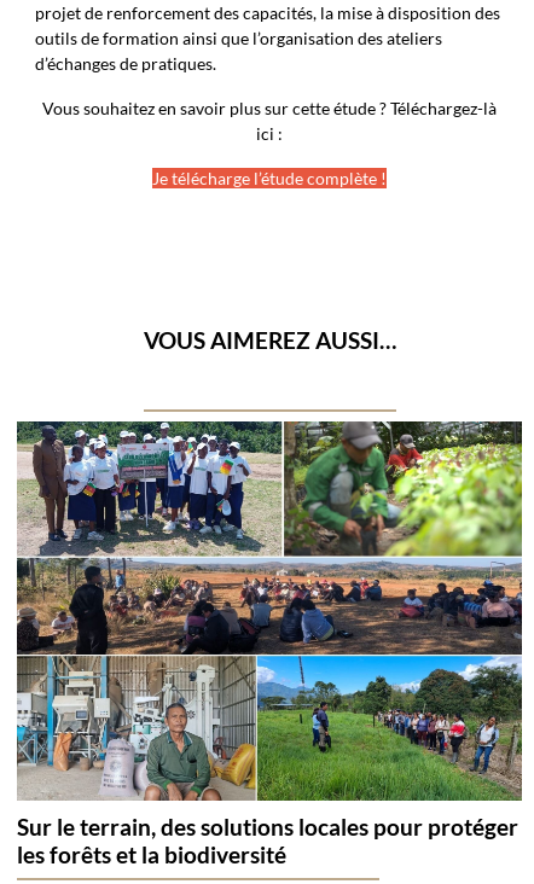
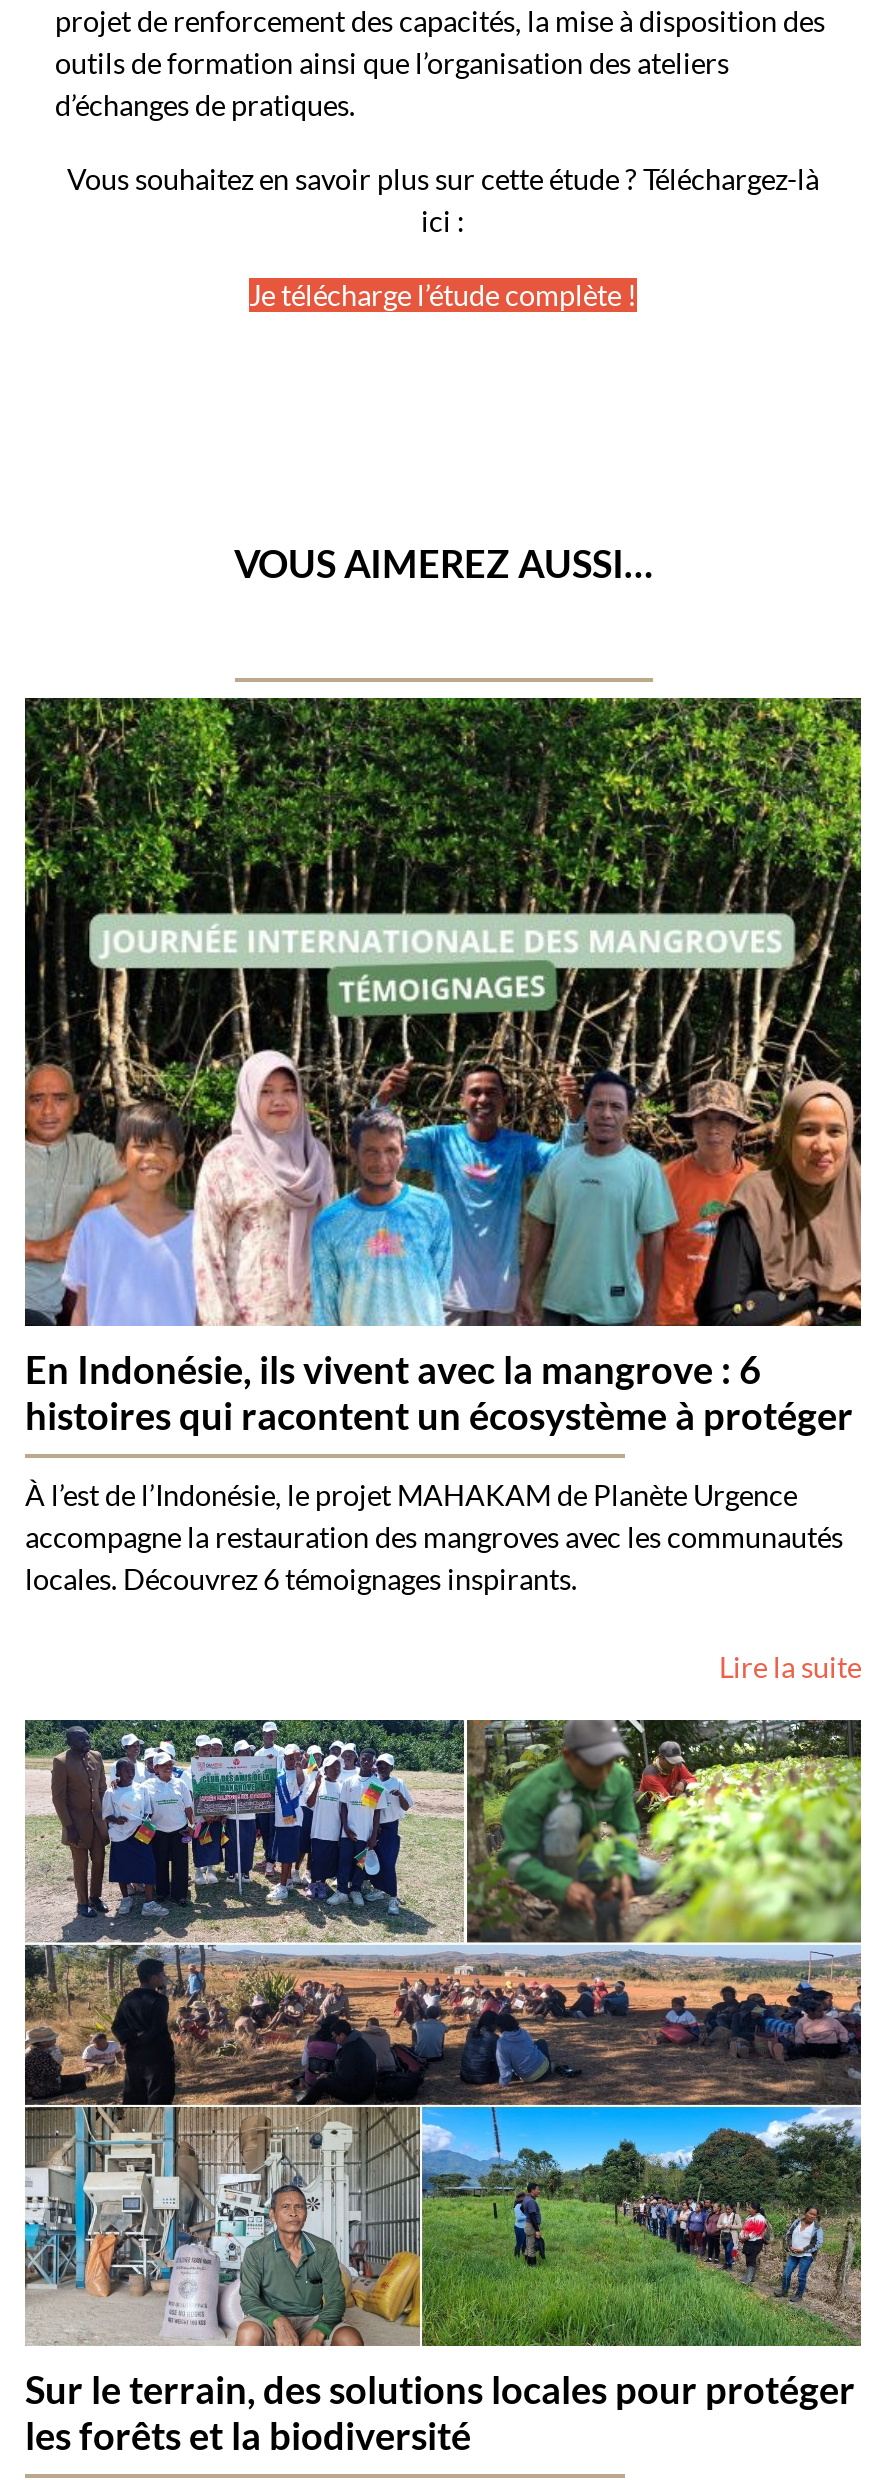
+ [image]
+ En Indonésie, ils vivent avec la mangrove : 6
+ histoires qui racontent un écosystème à protéger
+ À l’est de l’Indonésie, le projet MAHAKAM de Planète Urgence
+ accompagne la restauration des mangroves avec les communautés
+ locales. Découvrez 6 témoignages inspirants.
+ Lire la suite
